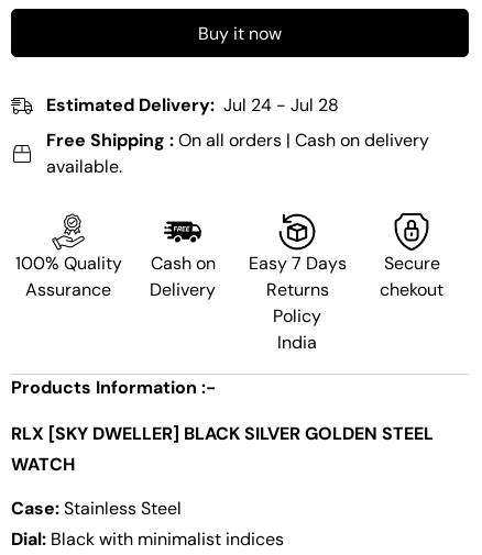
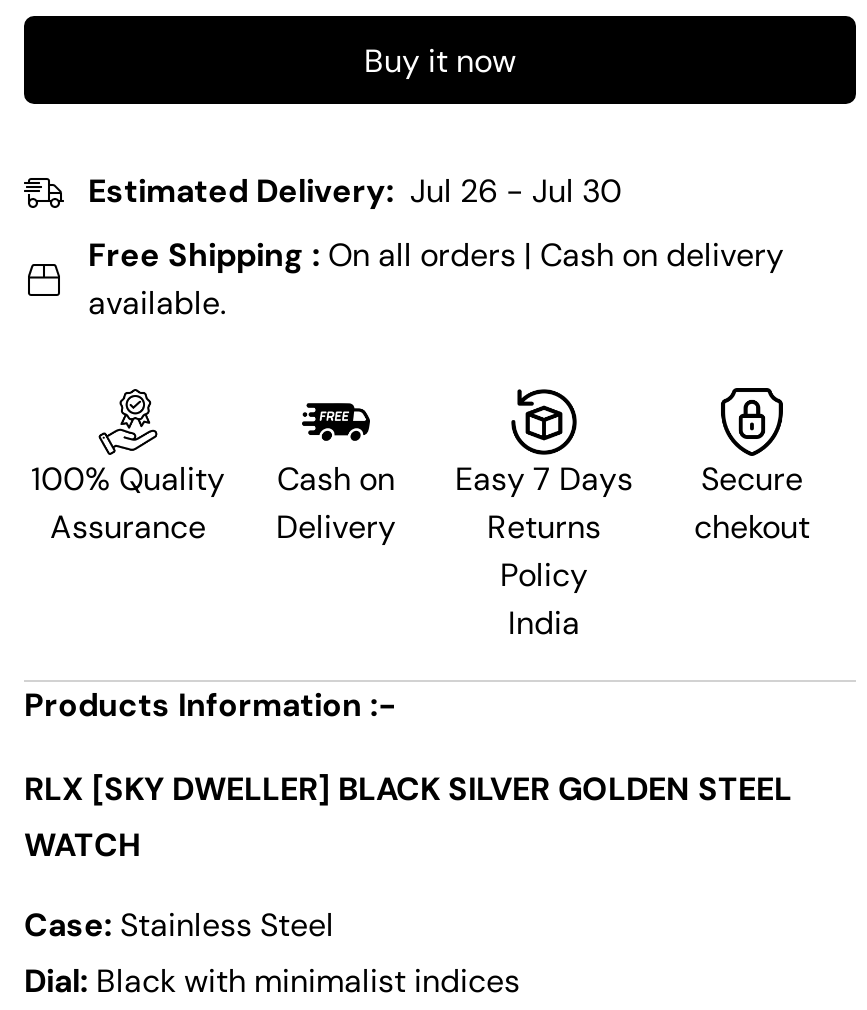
- Estimated Delivery: Jul 24 - Jul 28
+ Estimated Delivery: Jul 26 - Jul 30
